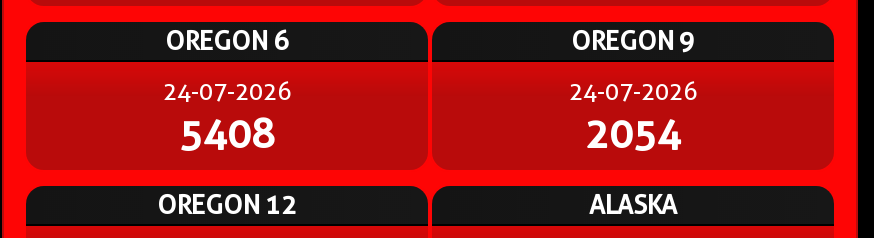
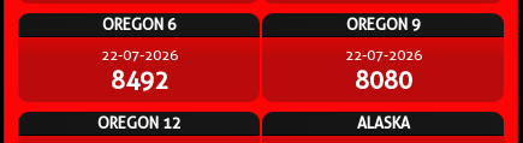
- 24-07-2026
+ 22-07-2026

- 24-07-2026
+ 22-07-2026

- 5408
+ 8492

- 2054
+ 8080
